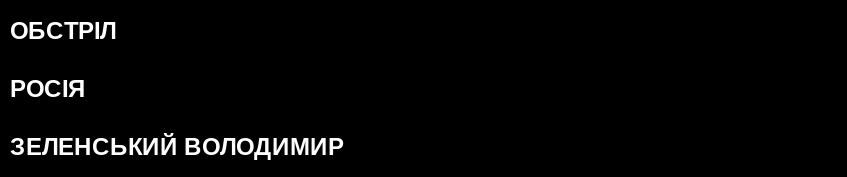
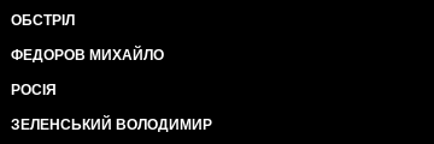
+ ФЕДОРОВ МИХАЙЛО
